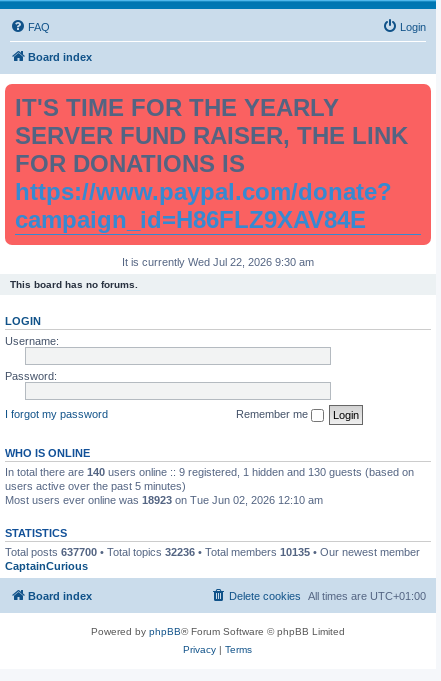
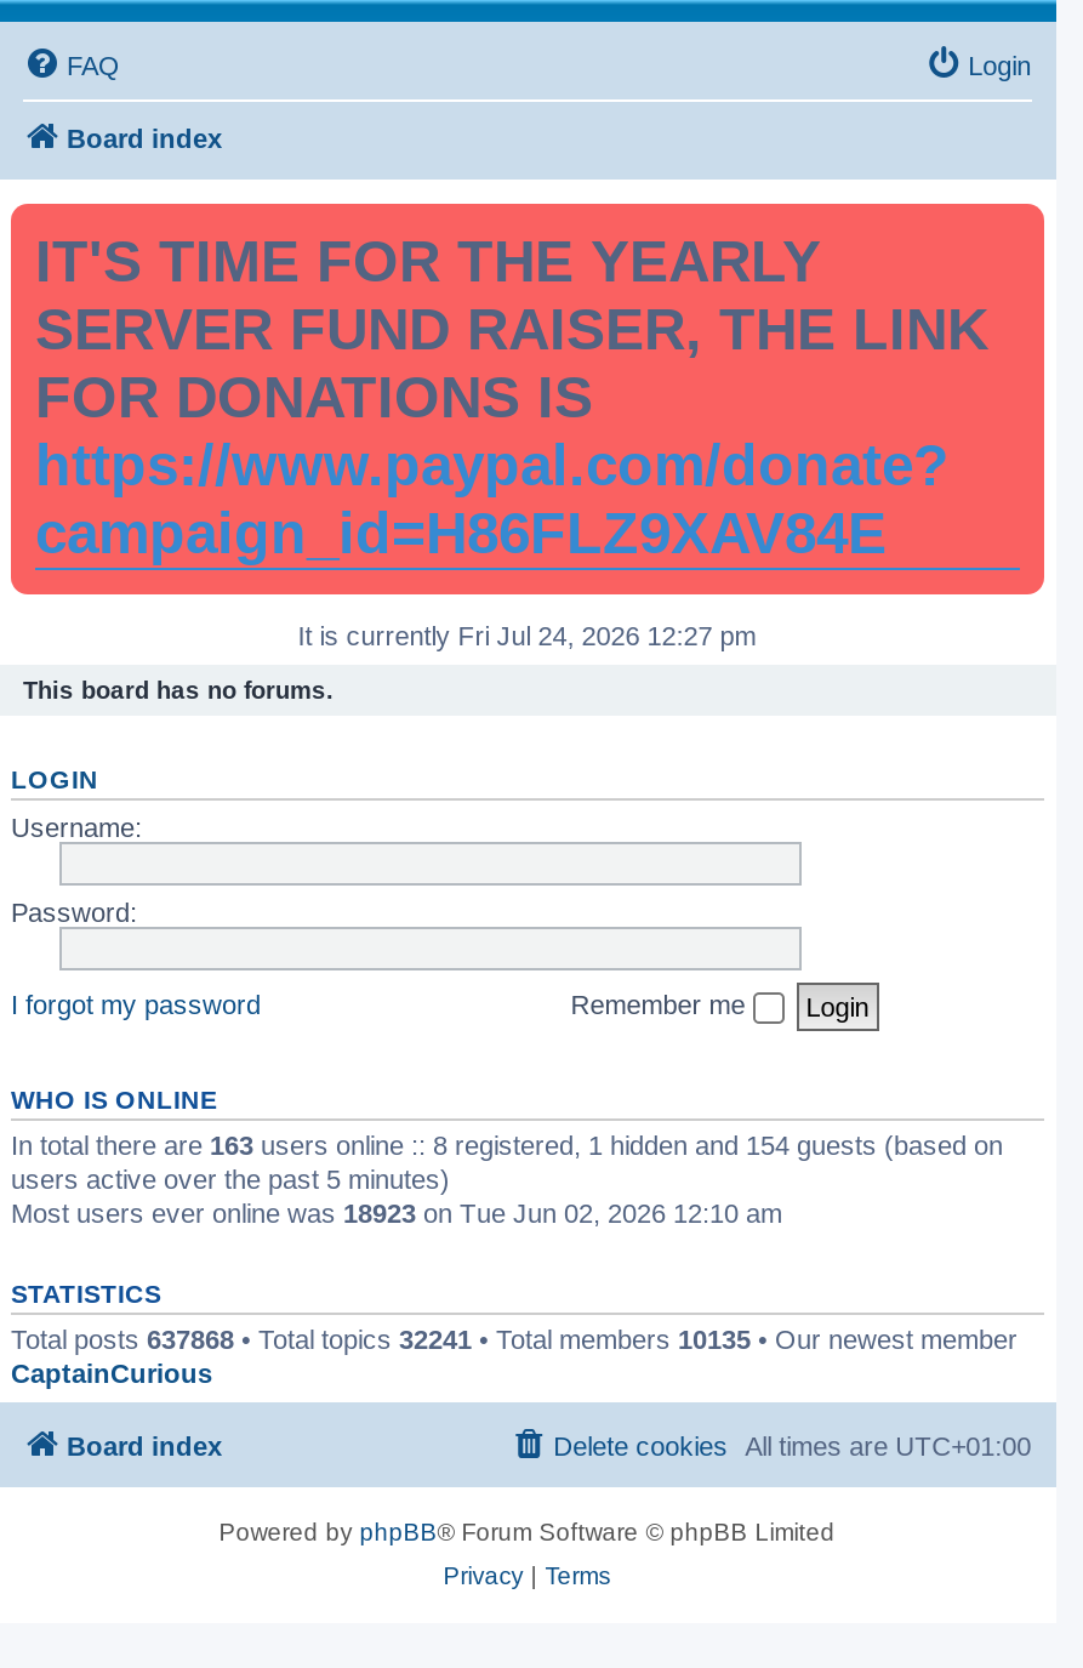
- It is currently Wed Jul 22, 2026 9:30 am
+ It is currently Fri Jul 24, 2026 12:27 pm

- In total there are 140 users online :: 9 registered, 1 hidden and 130 guests (based on
+ In total there are 163 users online :: 8 registered, 1 hidden and 154 guests (based on

- Total posts 637700 • Total topics 32236 • Total members 10135 • Our newest member
+ Total posts 637868 • Total topics 32241 • Total members 10135 • Our newest member
